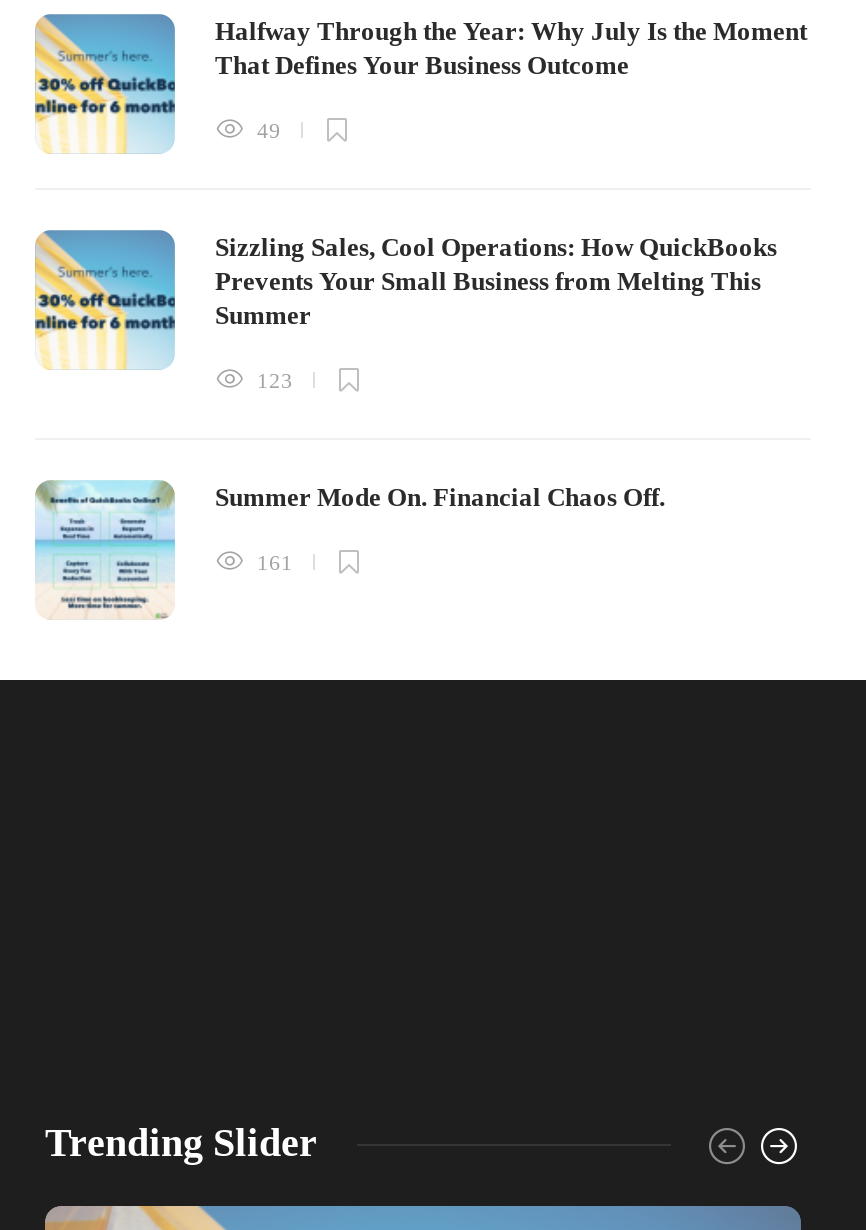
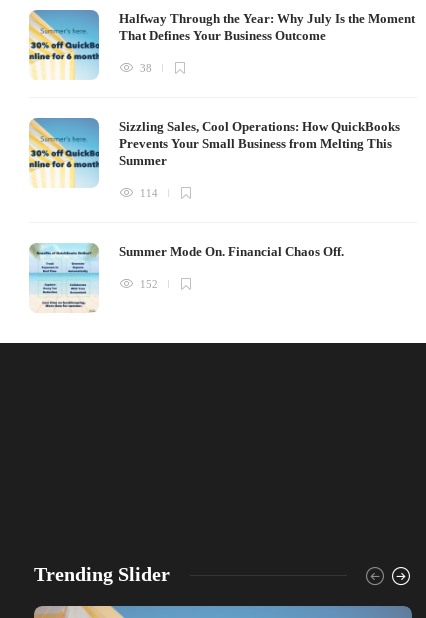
- 49
+ 38

- 123
+ 114

- 161
+ 152
